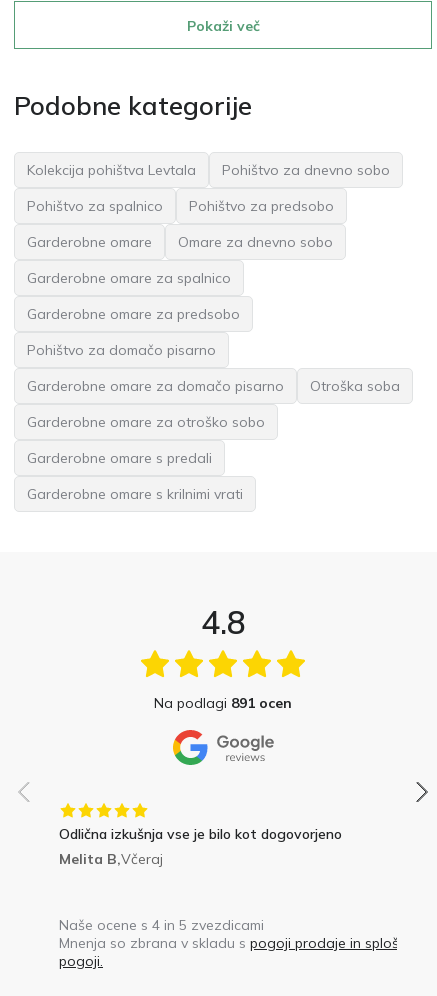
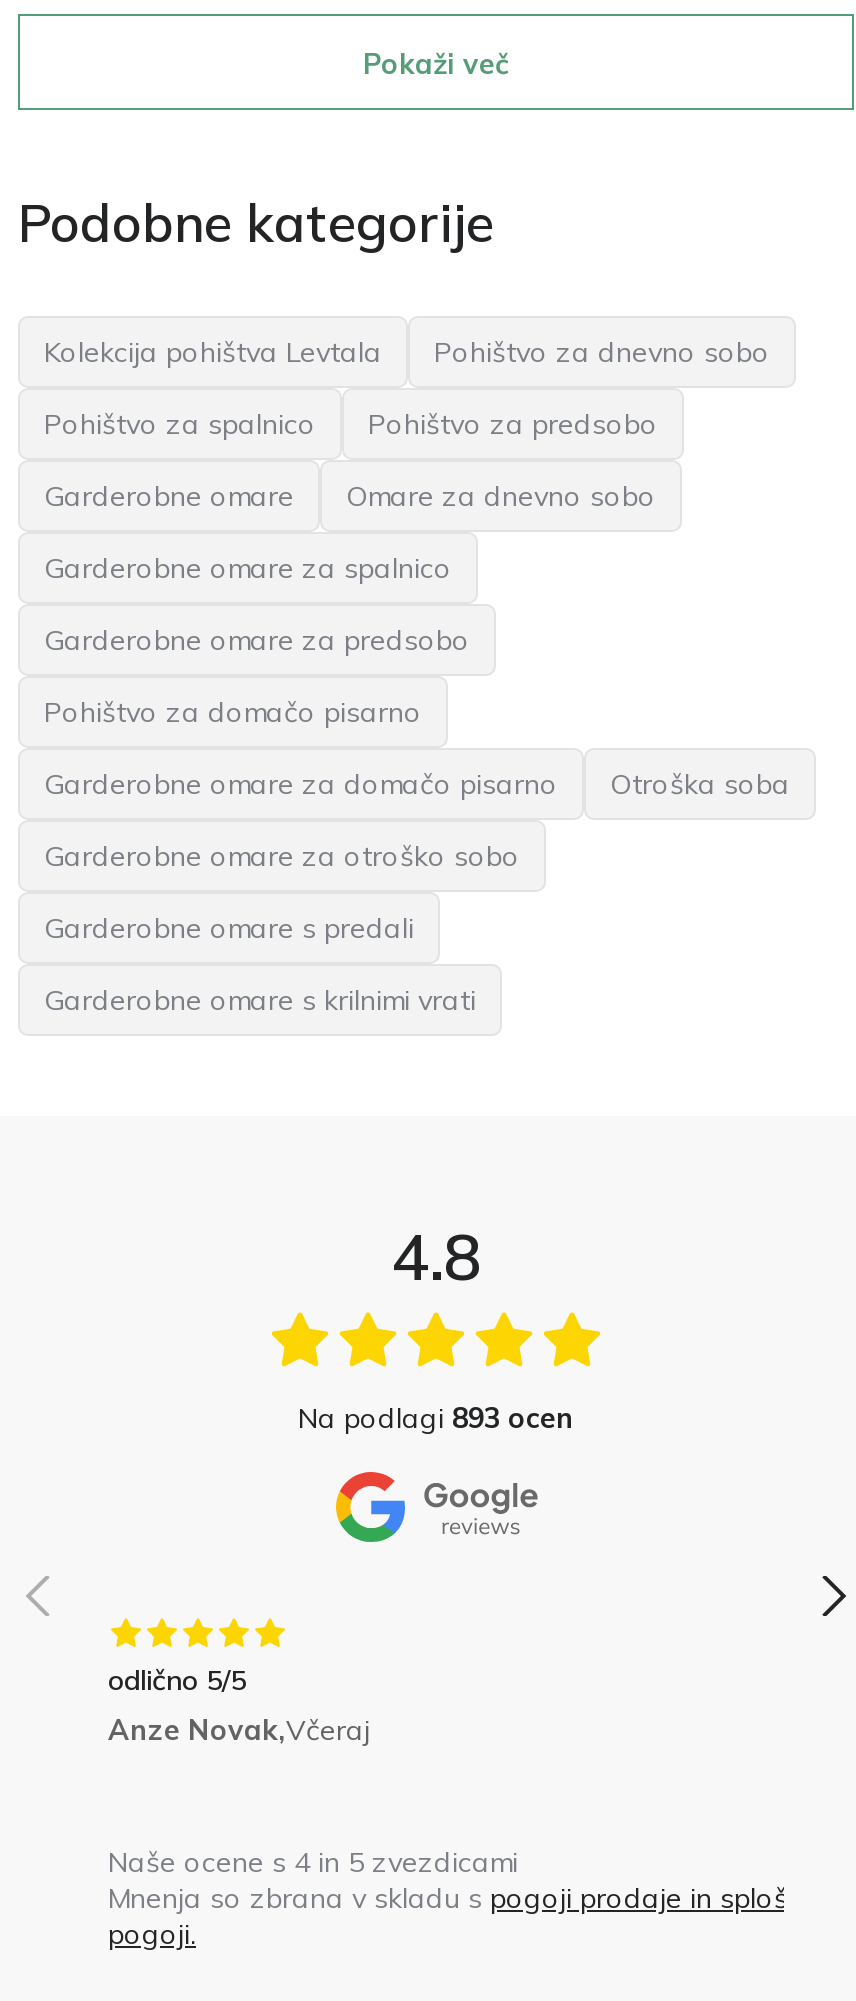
- Na podlagi 891 ocen
+ Na podlagi 893 ocen

- Odlična izkušnja vse je bilo kot dogovorjeno
- Melita B,Včeraj
+ odlično 5/5
+ Anze Novak,Včeraj
